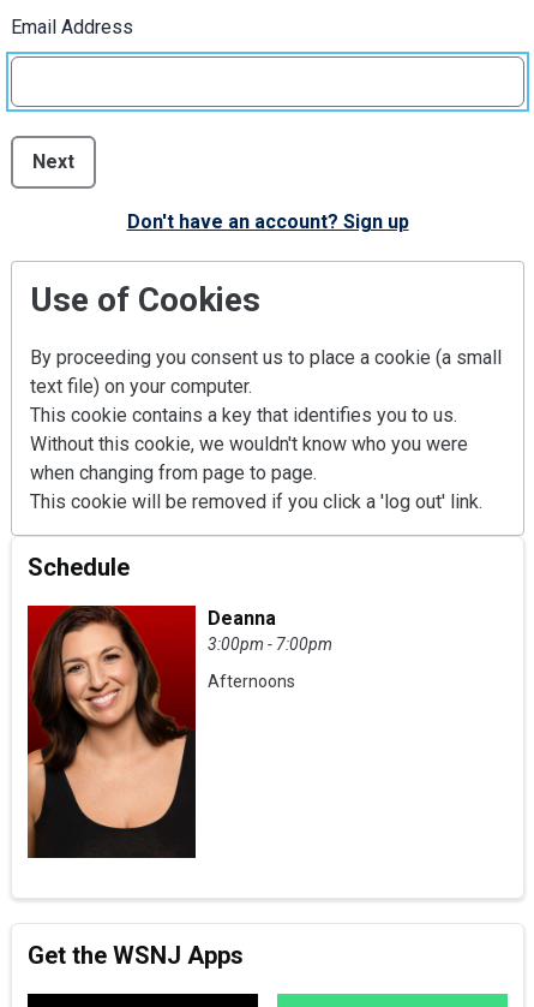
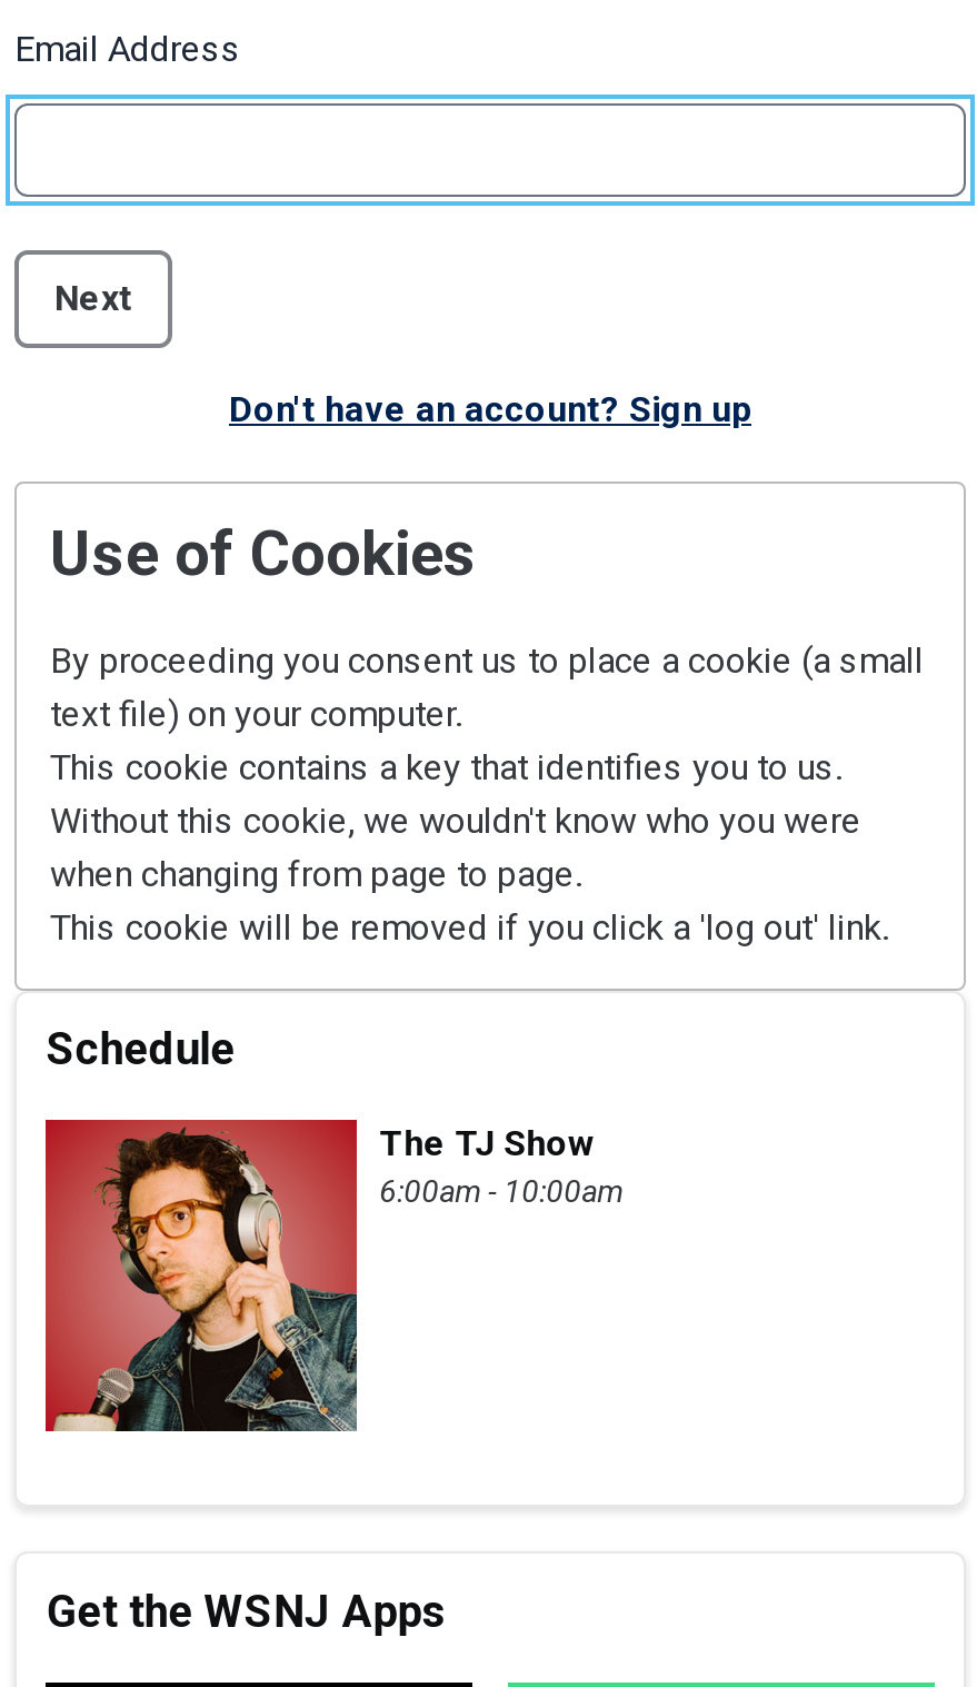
- [image]
- Deanna
- 3:00pm - 7:00pm
- Afternoons
+ [image]
+ The TJ Show
+ 6:00am - 10:00am
